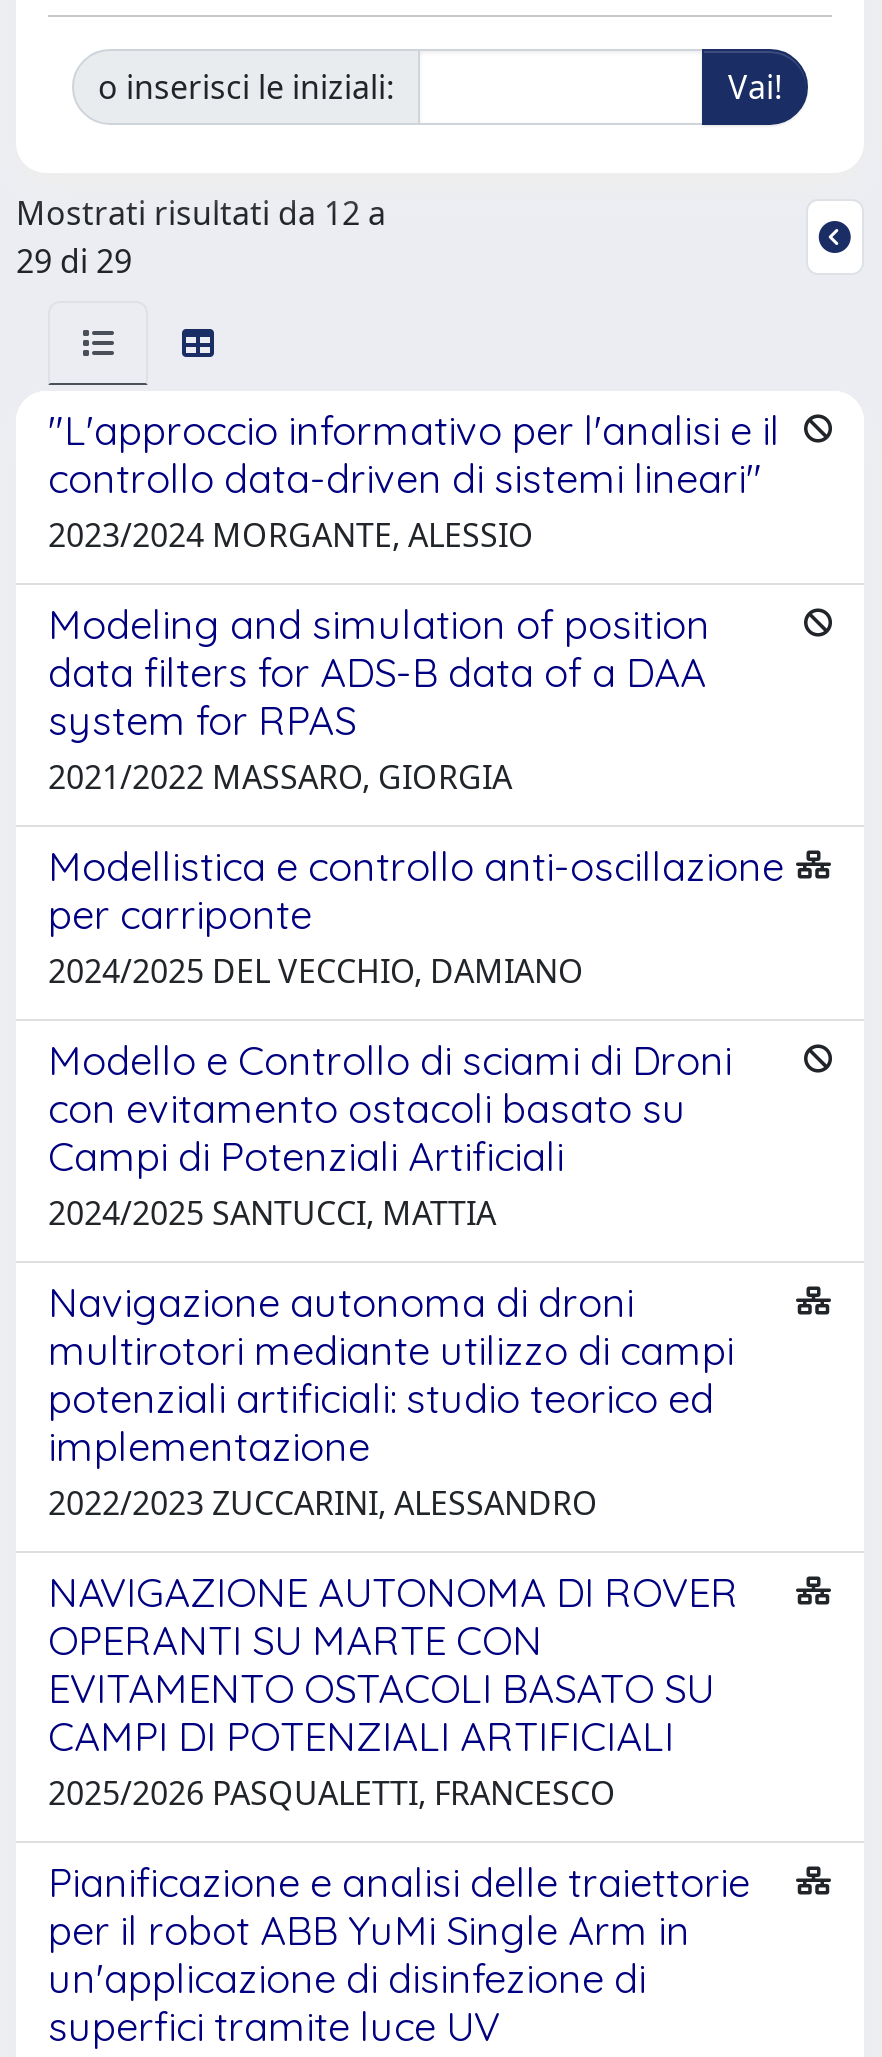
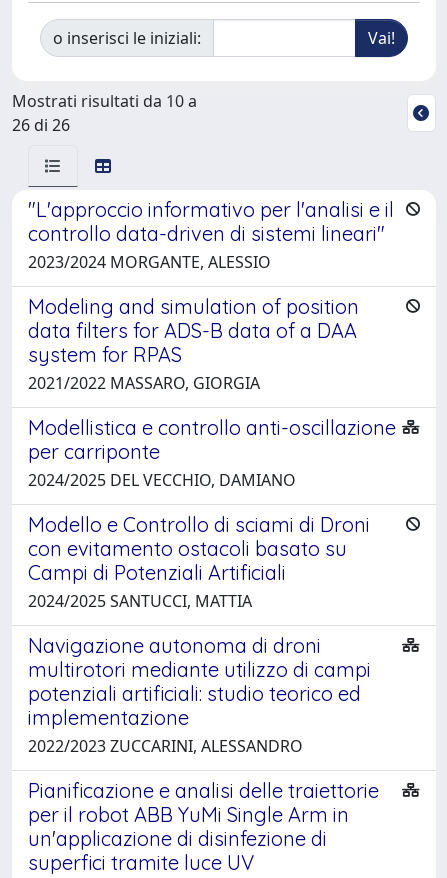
- Mostrati risultati da 12 a
+ Mostrati risultati da 10 a

- 29 di 29
+ 26 di 26

- NAVIGAZIONE AUTONOMA DI ROVER
- OPERANTI SU MARTE CON
- EVITAMENTO OSTACOLI BASATO SU
- CAMPI DI POTENZIALI ARTIFICIALI
- 2025/2026 PASQUALETTI, FRANCESCO
